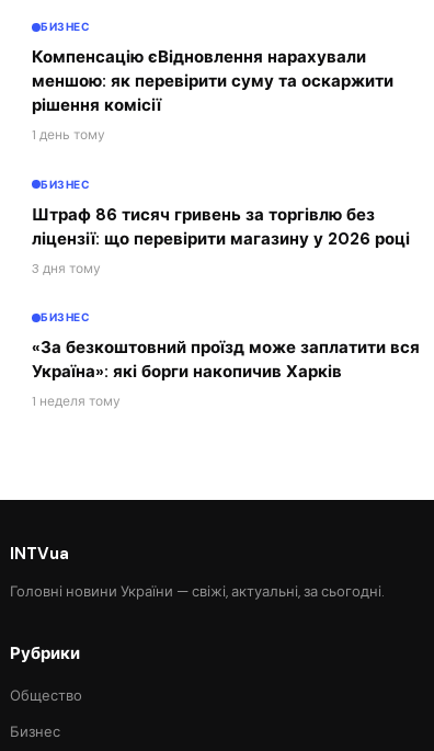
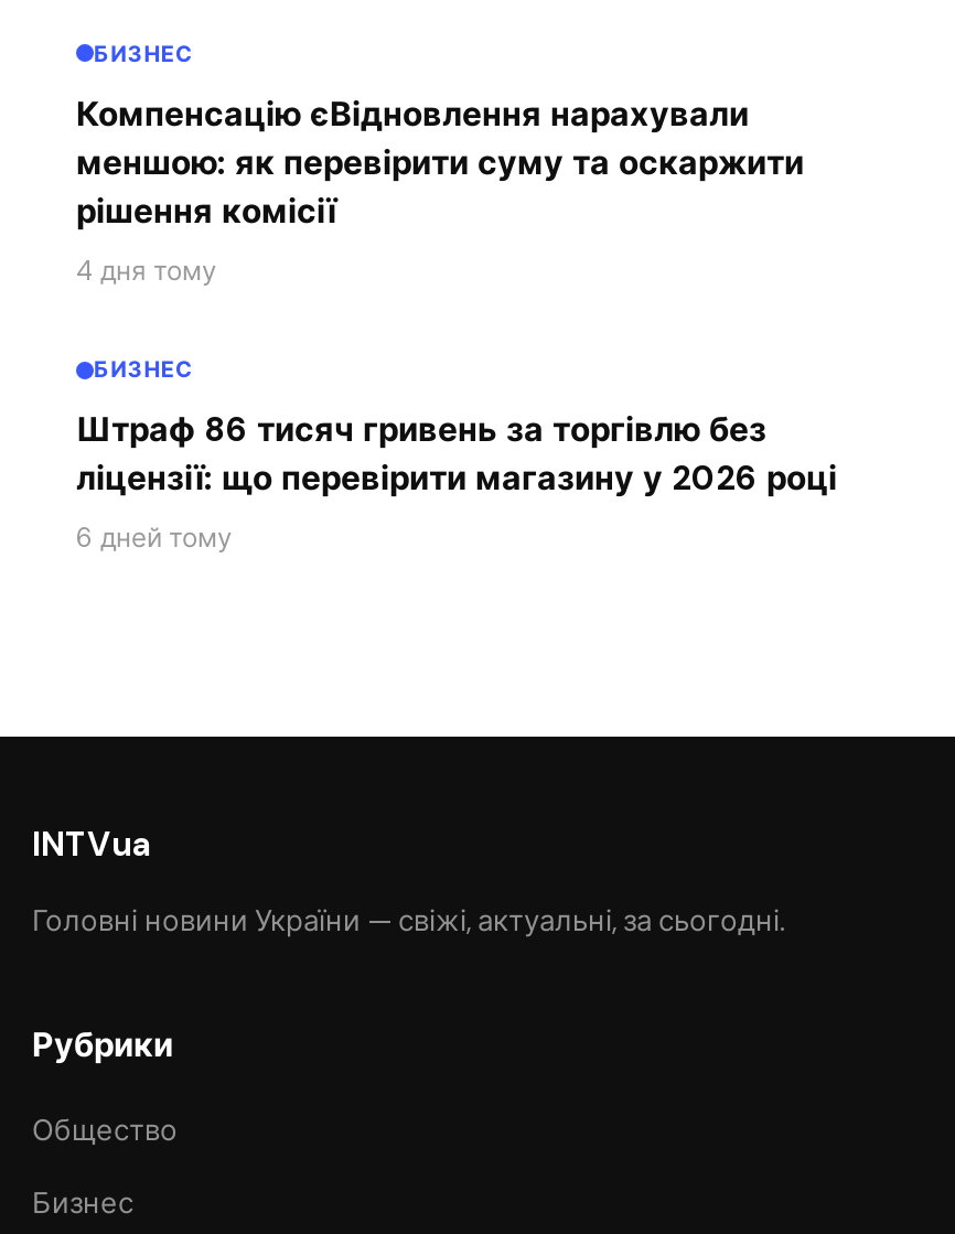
- 1 день тому
+ 4 дня тому

- 3 дня тому
- БИЗНЕС
- «За безкоштовний проїзд може заплатити вся
- Україна»: які борги накопичив Харків
- 1 неделя тому
+ 6 дней тому
